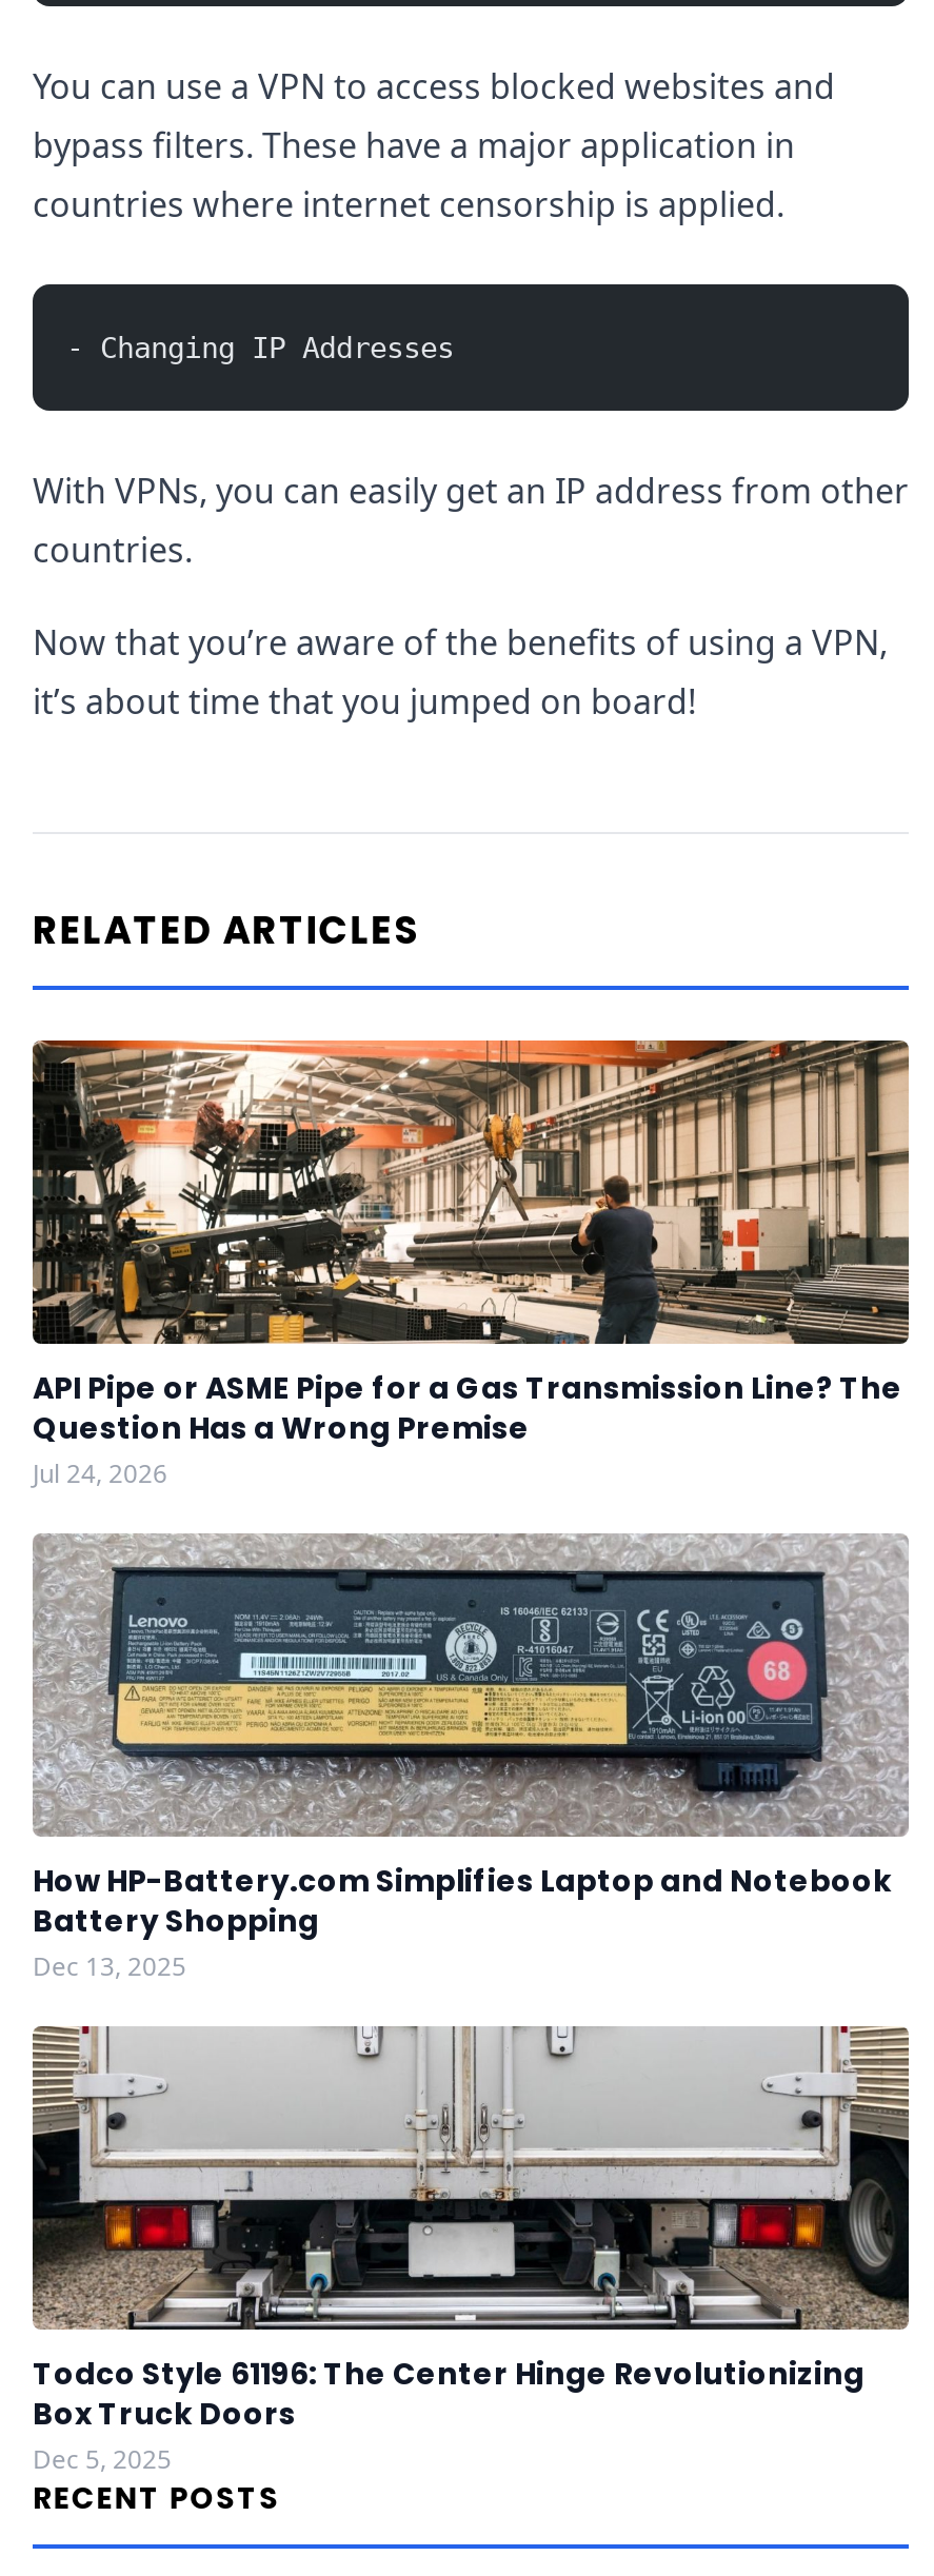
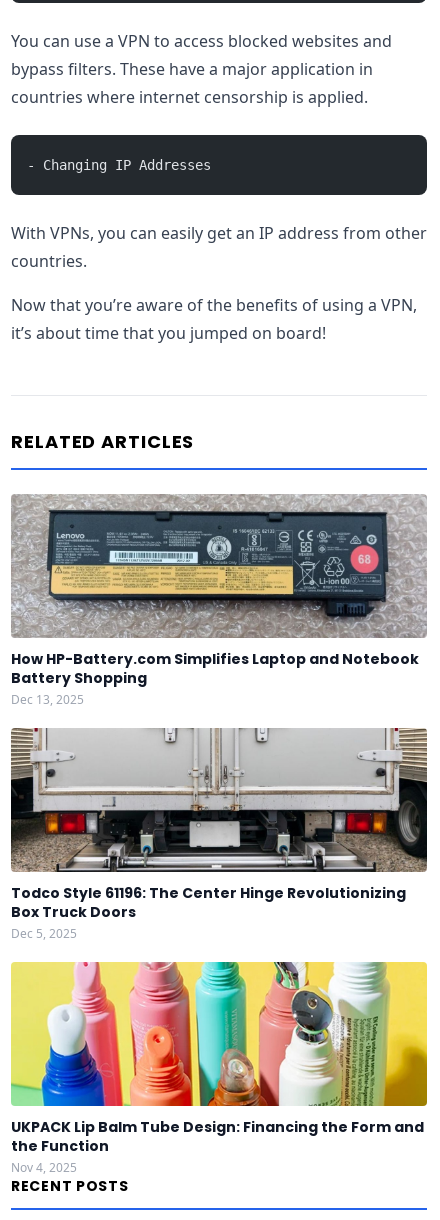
- [image]
- API Pipe or ASME Pipe for a Gas Transmission Line? The
- Question Has a Wrong Premise
- Jul 24, 2026

moved up: [image] | How HP-Battery.com Simplifies Laptop and Notebook | Battery Shopping | Dec 13, 2025 | Todco Style 61196: The Center Hinge Revolutionizing | Box Truck Doors | Dec 5, 2025

+ [image]
+ UKPACK Lip Balm Tube Design: Financing the Form and
+ the Function
+ Nov 4, 2025
